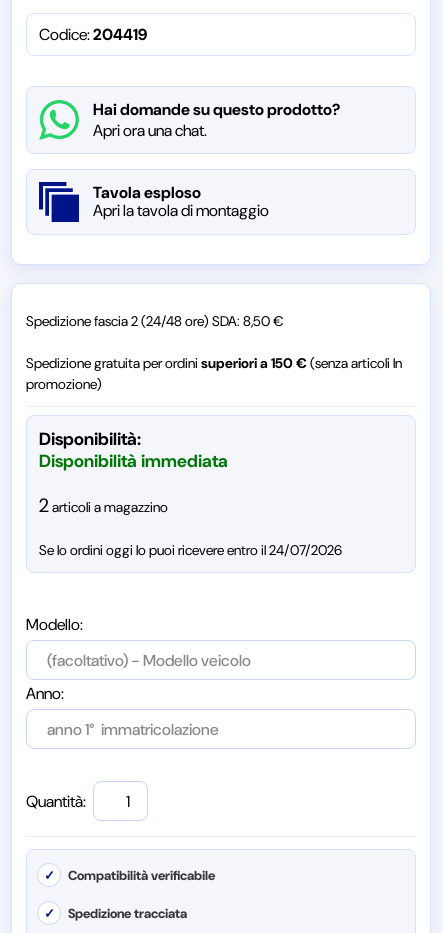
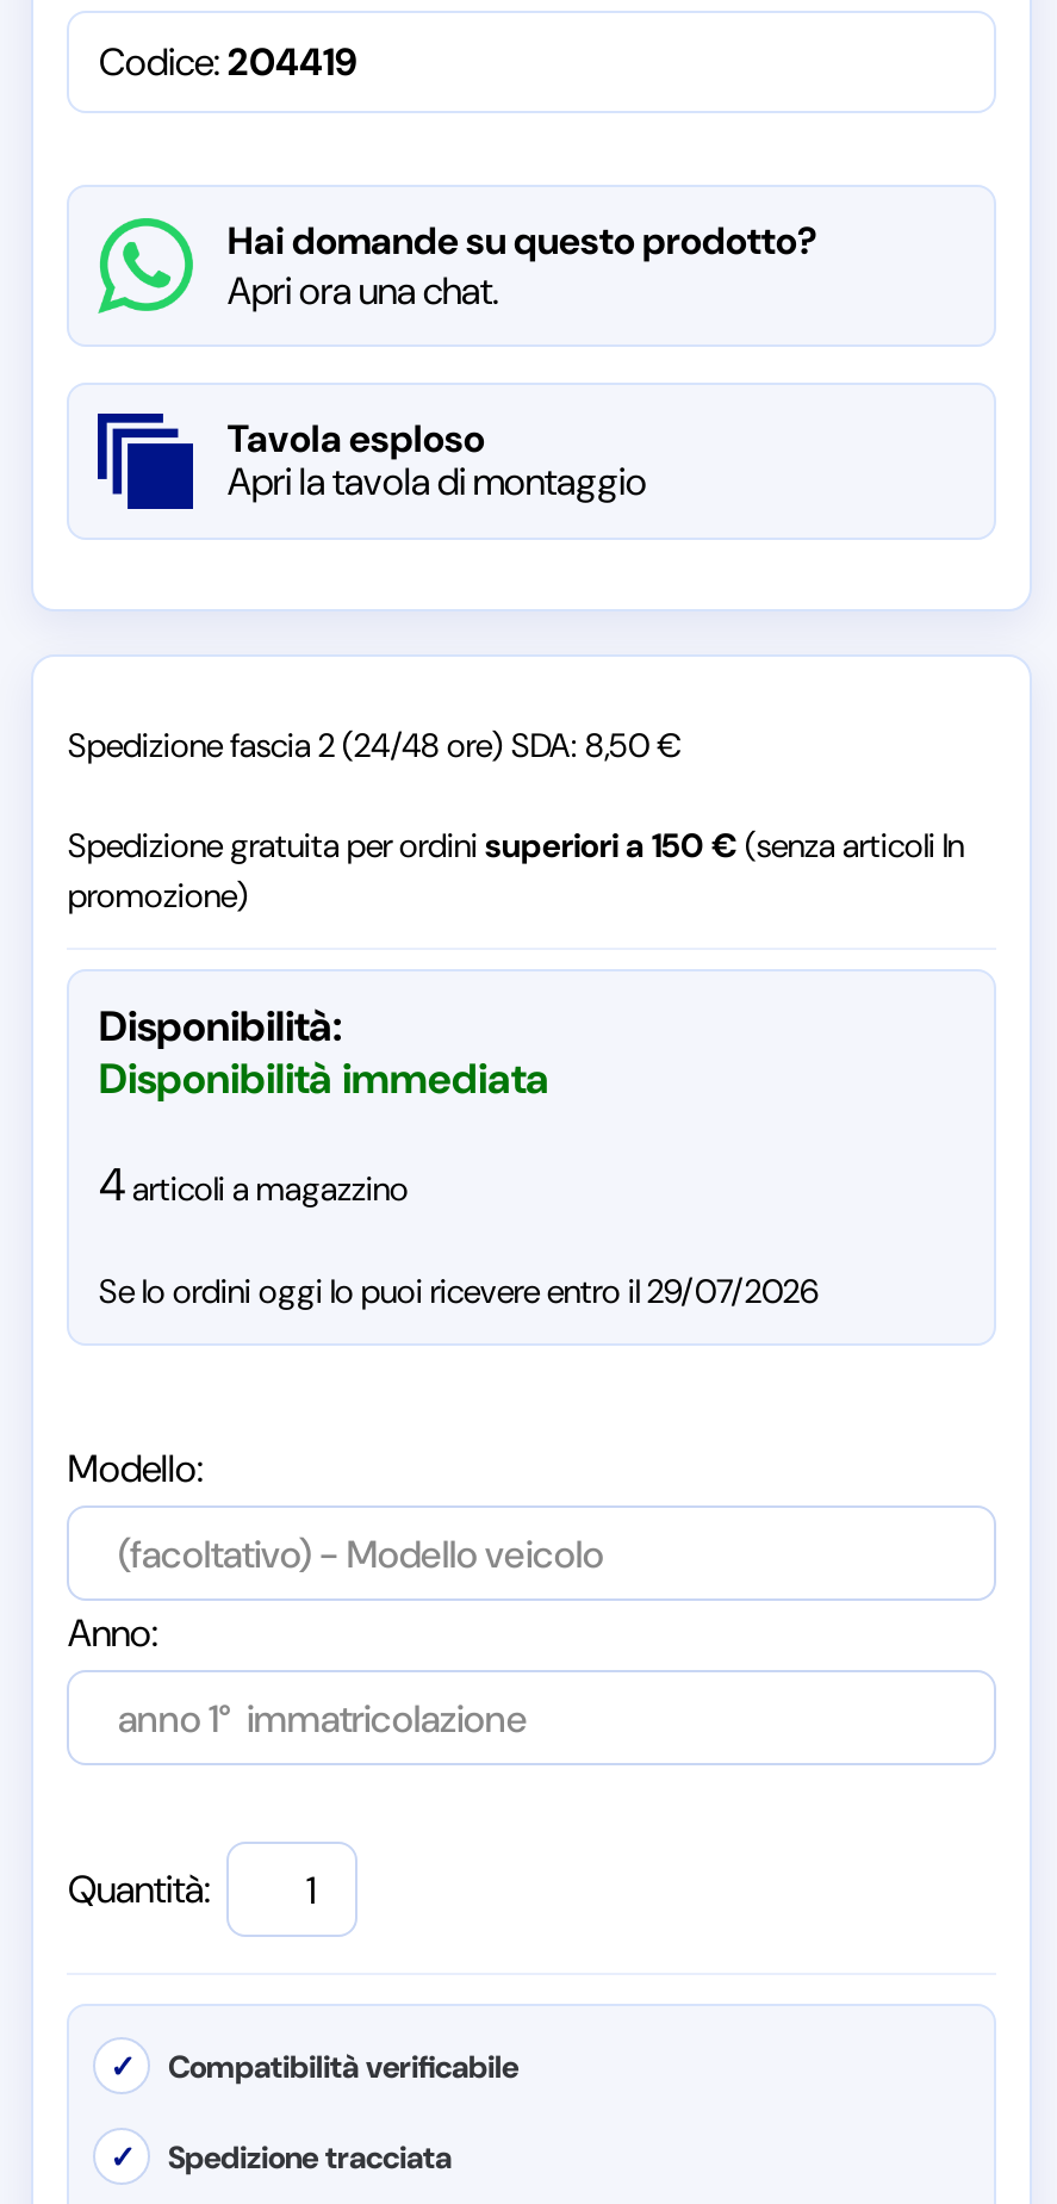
- 2 articoli a magazzino
+ 4 articoli a magazzino

- Se lo ordini oggi lo puoi ricevere entro il 24/07/2026
+ Se lo ordini oggi lo puoi ricevere entro il 29/07/2026
